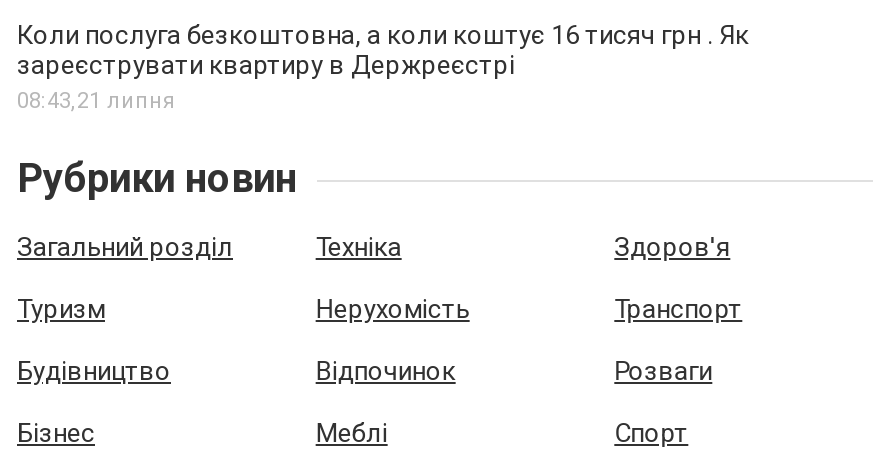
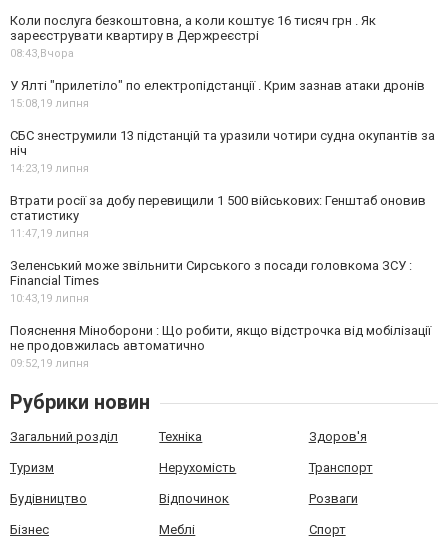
- 08:43,21 липня
+ 08:43,Вчора
+ У Ялті "прилетіло" по електропідстанції . Крим зазнав атаки дронів
+ 15:08,19 липня
+ СБС знеструмили 13 підстанцій та уразили чотири судна окупантів за
+ ніч
+ 14:23,19 липня
+ Втрати росії за добу перевищили 1 500 військових: Генштаб оновив
+ статистику
+ 11:47,19 липня
+ Зеленський може звільнити Сирського з посади головкома ЗСУ :
+ Financial Times
+ 10:43,19 липня
+ Пояснення Міноборони : Що робити, якщо відстрочка від мобілізації
+ не продовжилась автоматично
+ 09:52,19 липня
